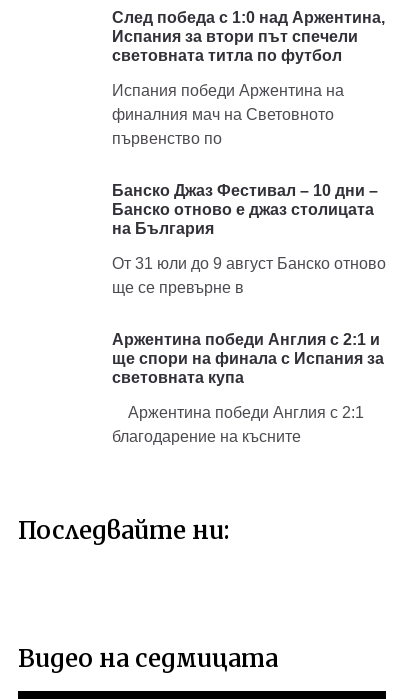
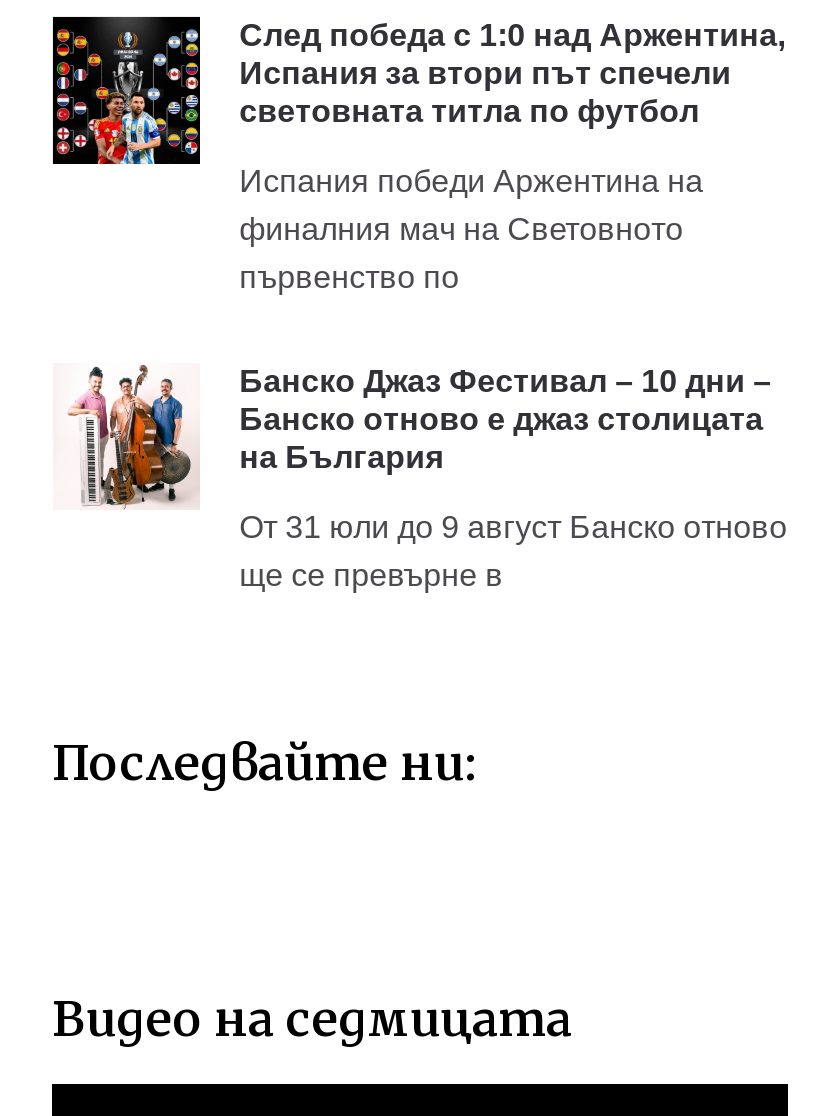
+ [image]

+ [image]

- Аржентина победи Англия с 2:1 и
- ще спори на финала с Испания за
- световната купа
- Аржентина победи Англия с 2:1
- благодарение на късните
